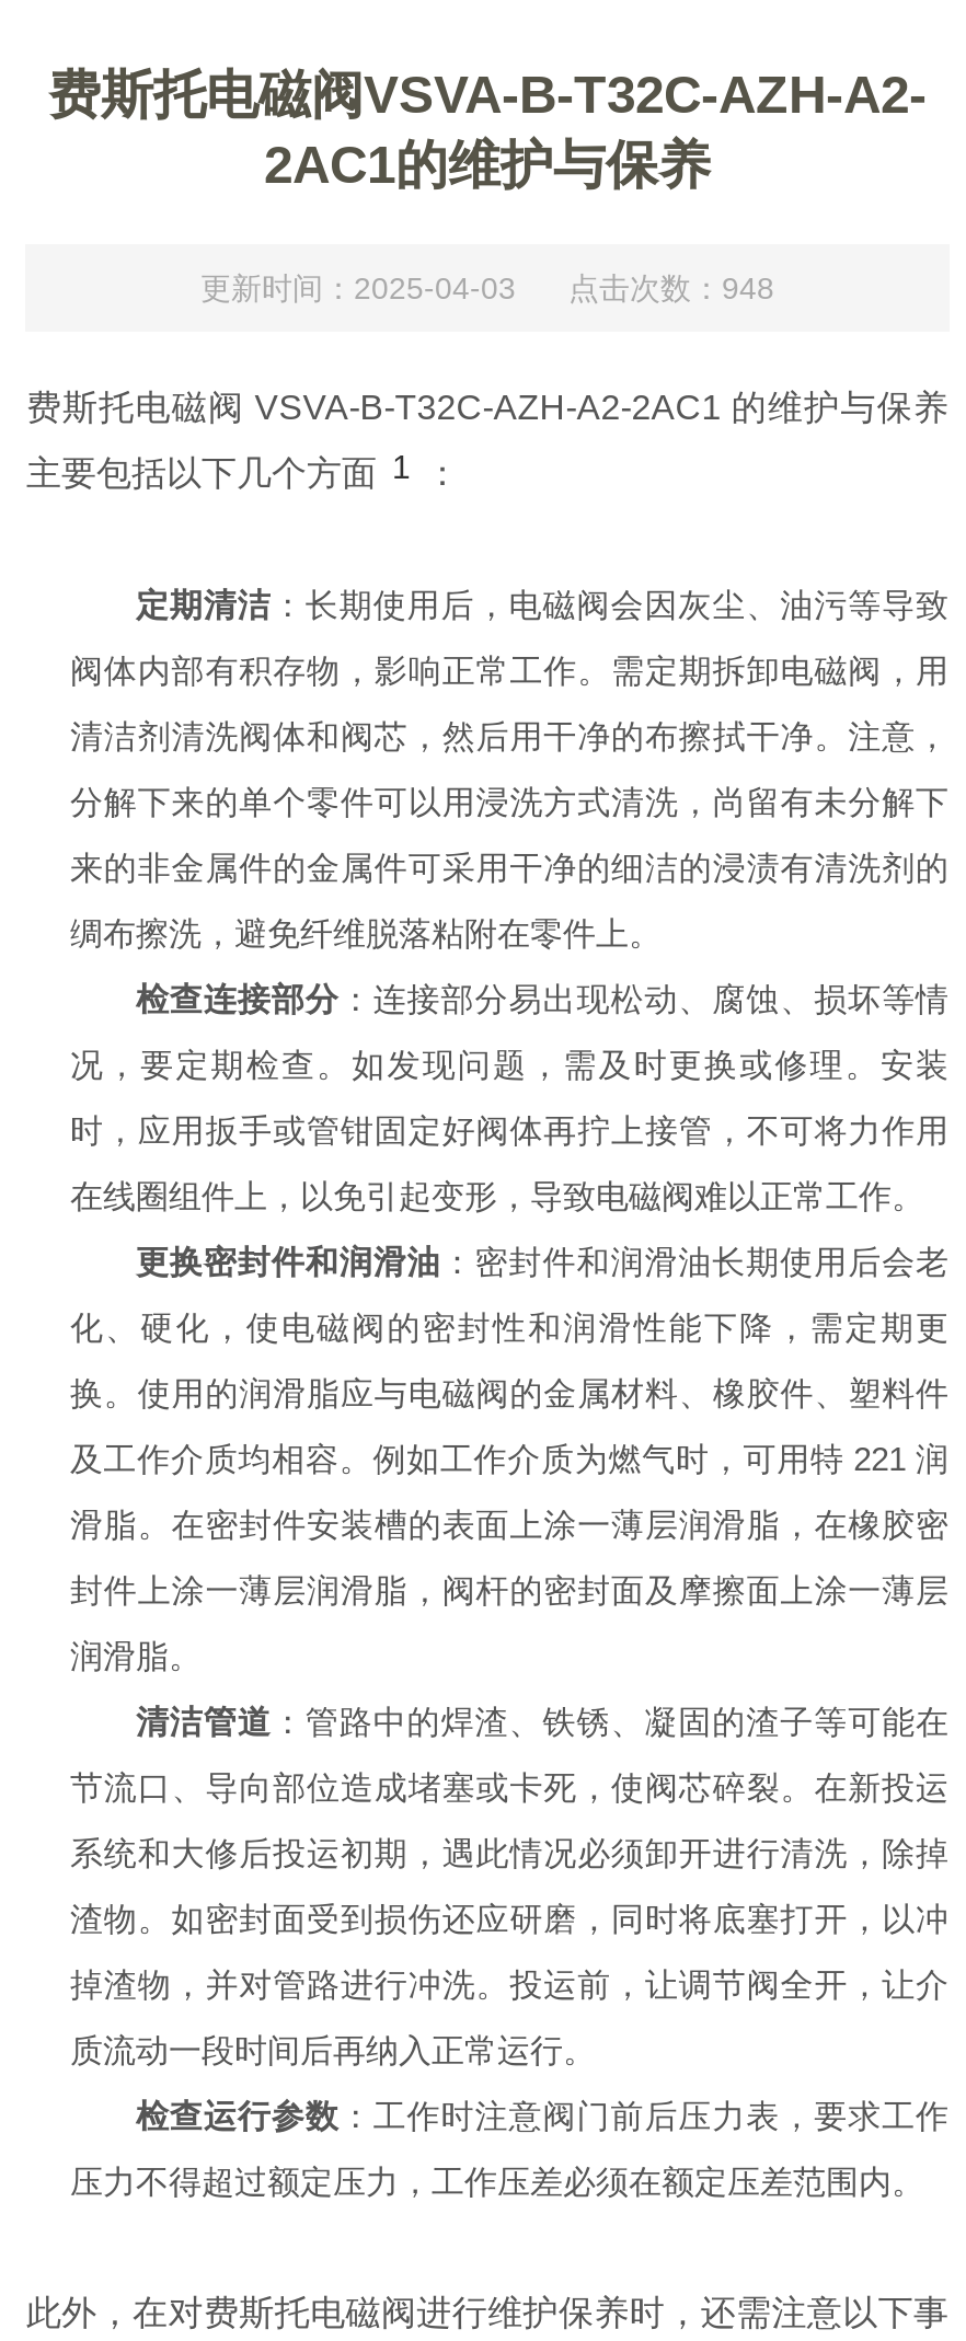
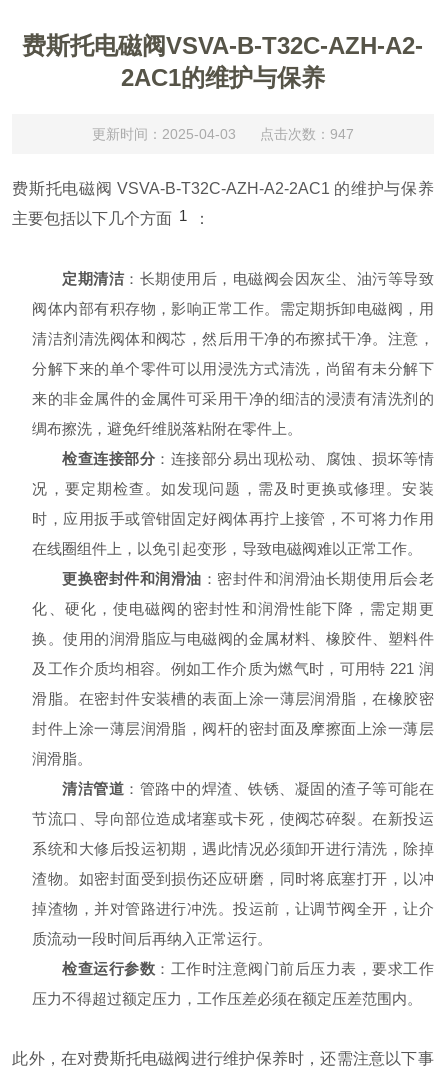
- 更新时间：2025-04-03 点击次数：948
+ 更新时间：2025-04-03 点击次数：947
